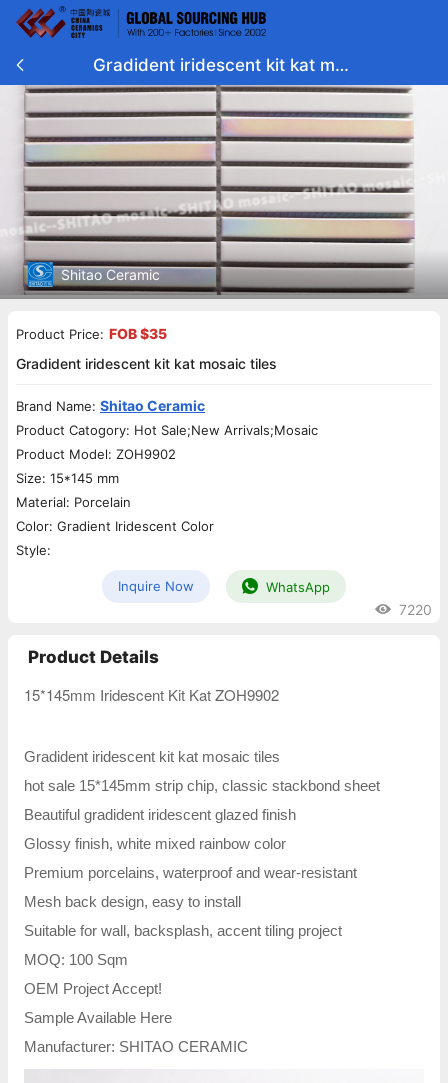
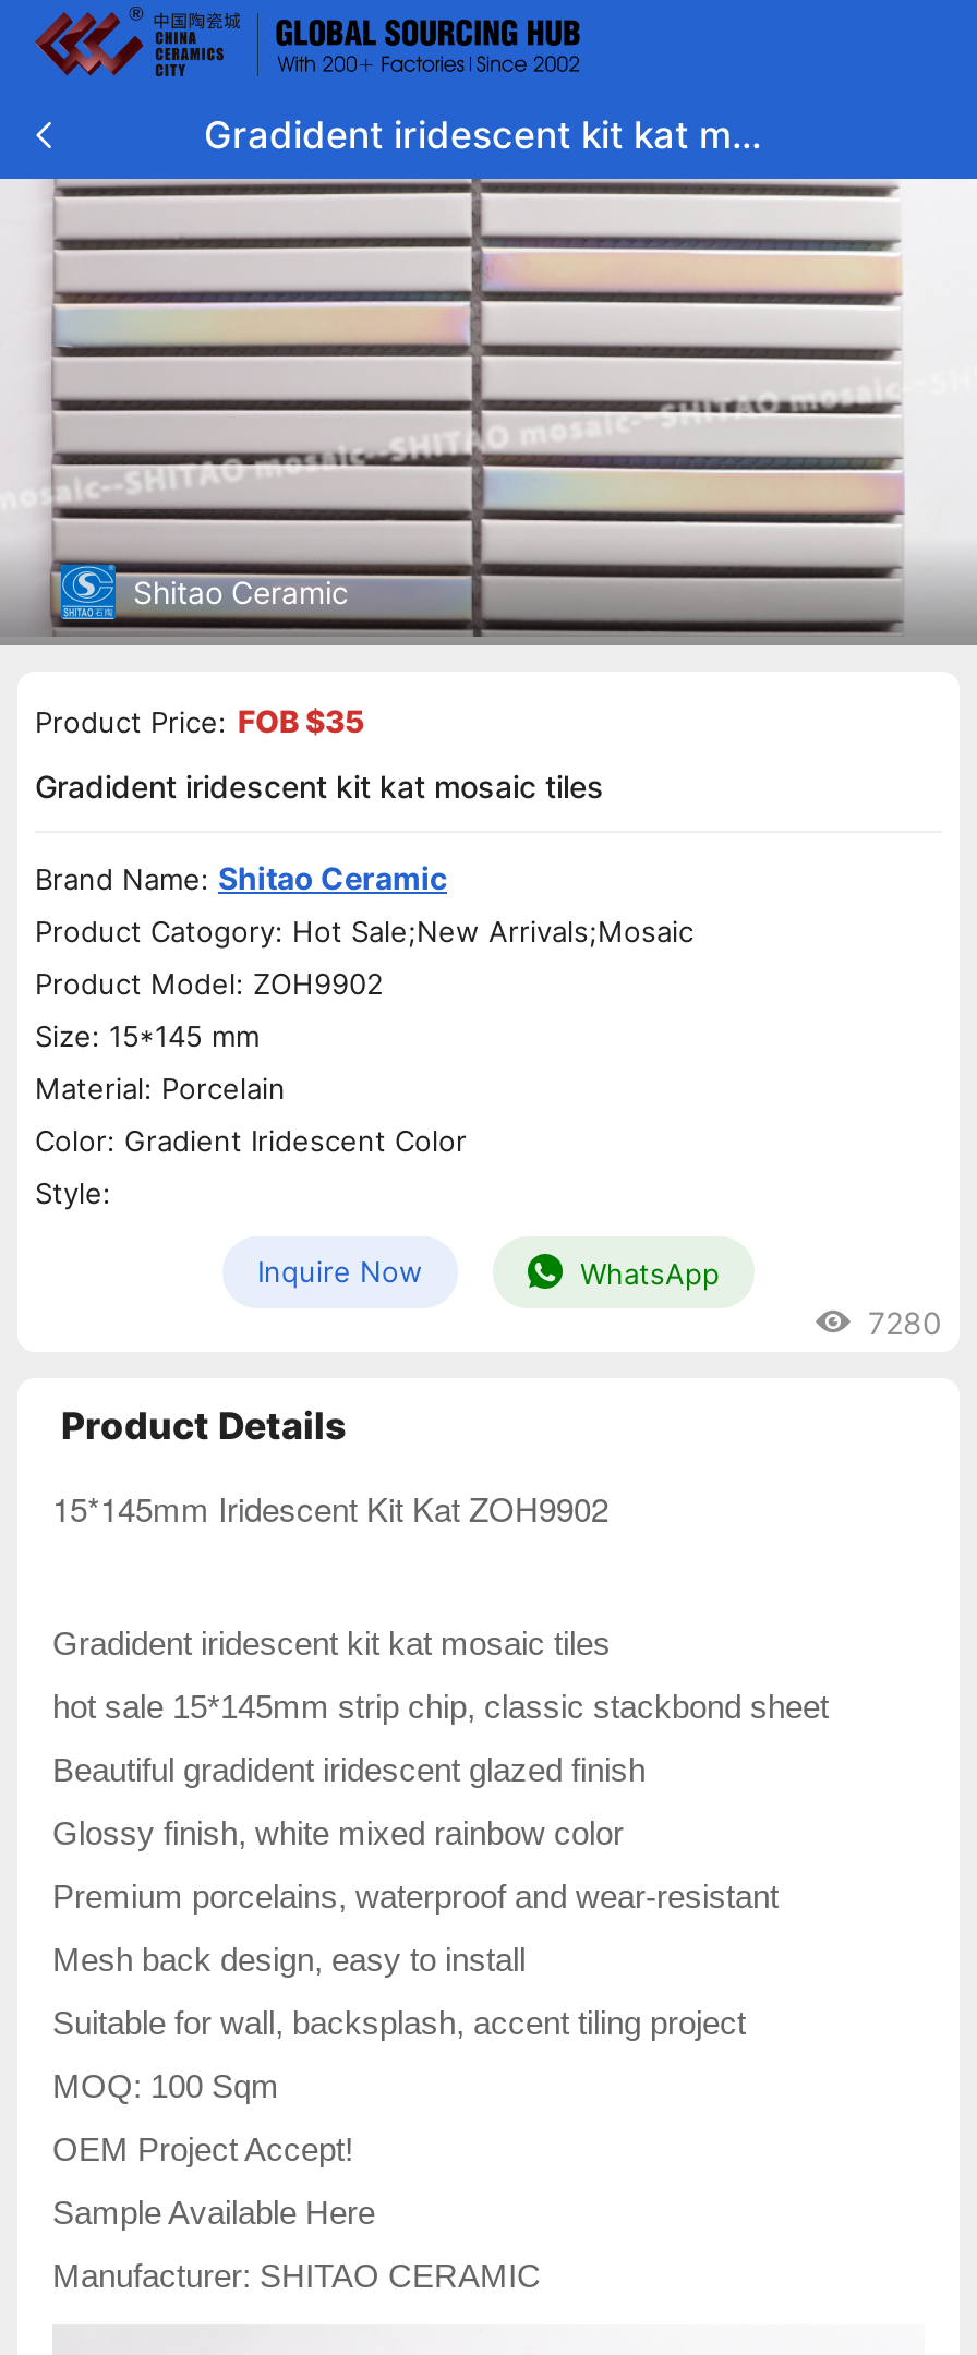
- 7220
+ 7280
